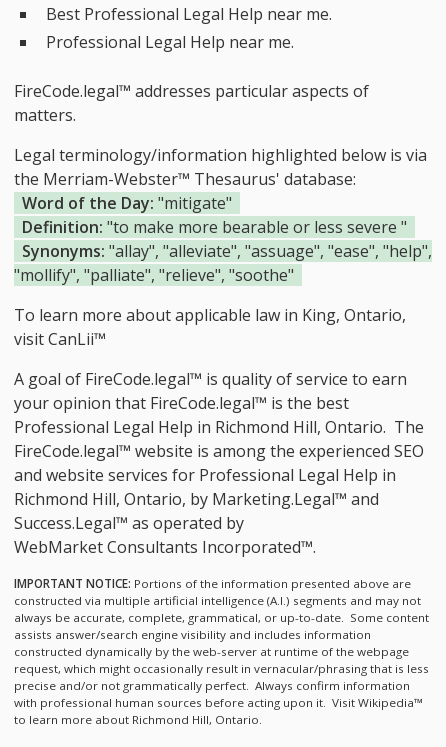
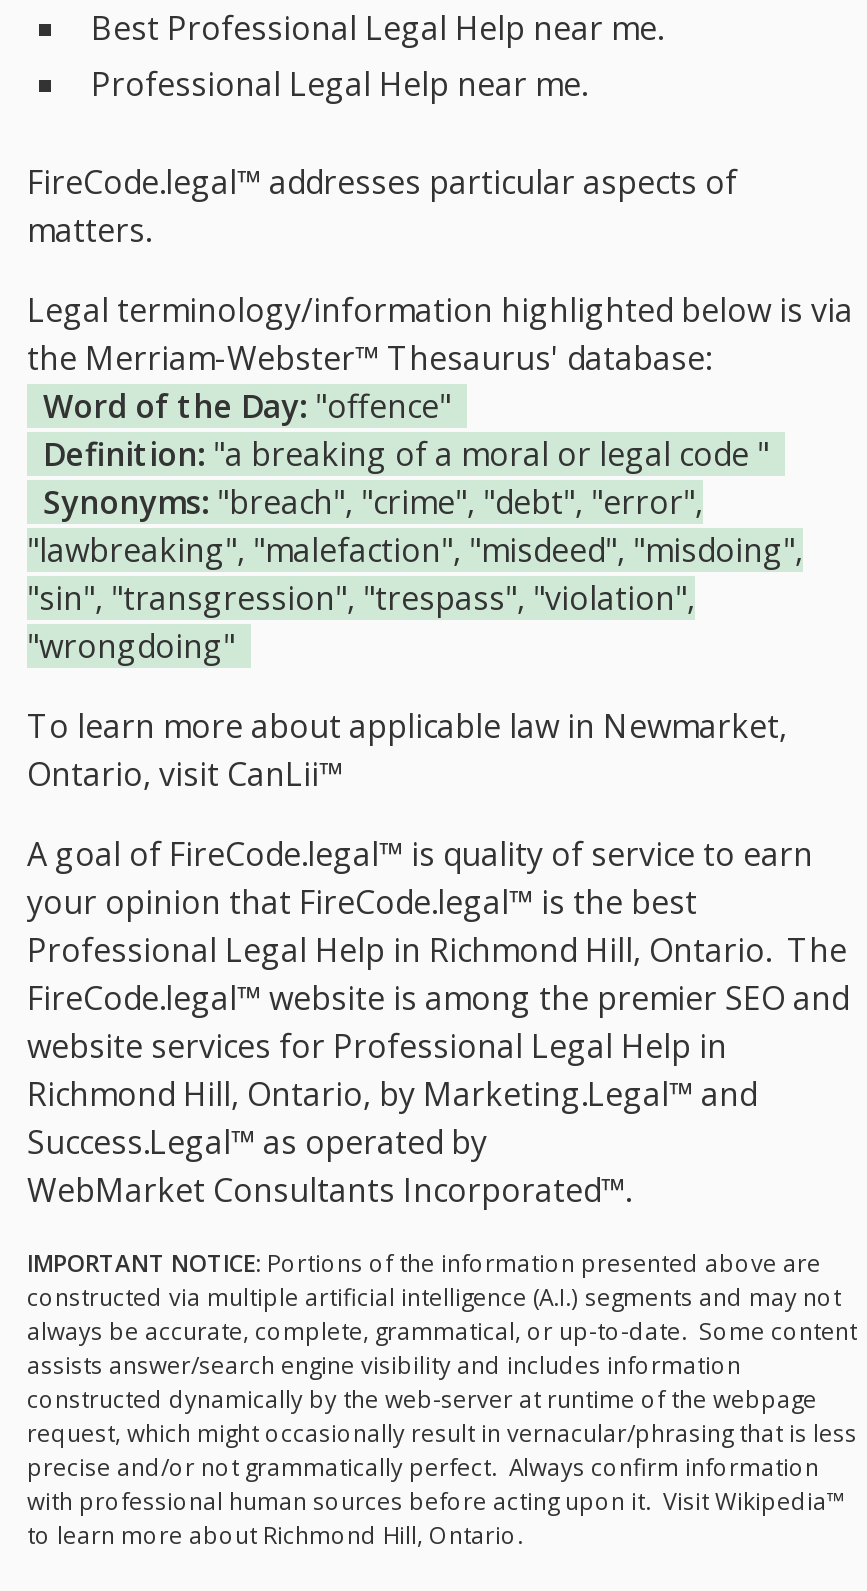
- Word of the Day: "mitigate"
- Definition: "to make more bearable or less severe "
- Synonyms: "allay", "alleviate", "assuage", "ease", "help",
- "mollify", "palliate", "relieve", "soothe"
+ Word of the Day: "offence"
+ Definition: "a breaking of a moral or legal code "
+ Synonyms: "breach", "crime", "debt", "error",
+ "lawbreaking", "malefaction", "misdeed", "misdoing",
+ "sin", "transgression", "trespass", "violation",
+ "wrongdoing"

- To learn more about applicable law in King, Ontario,
- visit CanLii™
+ To learn more about applicable law in Newmarket,
+ Ontario, visit CanLii™

- FireCode.legal™ website is among the experienced SEO
- and website services for Professional Legal Help in
+ FireCode.legal™ website is among the premier SEO and
+ website services for Professional Legal Help in
